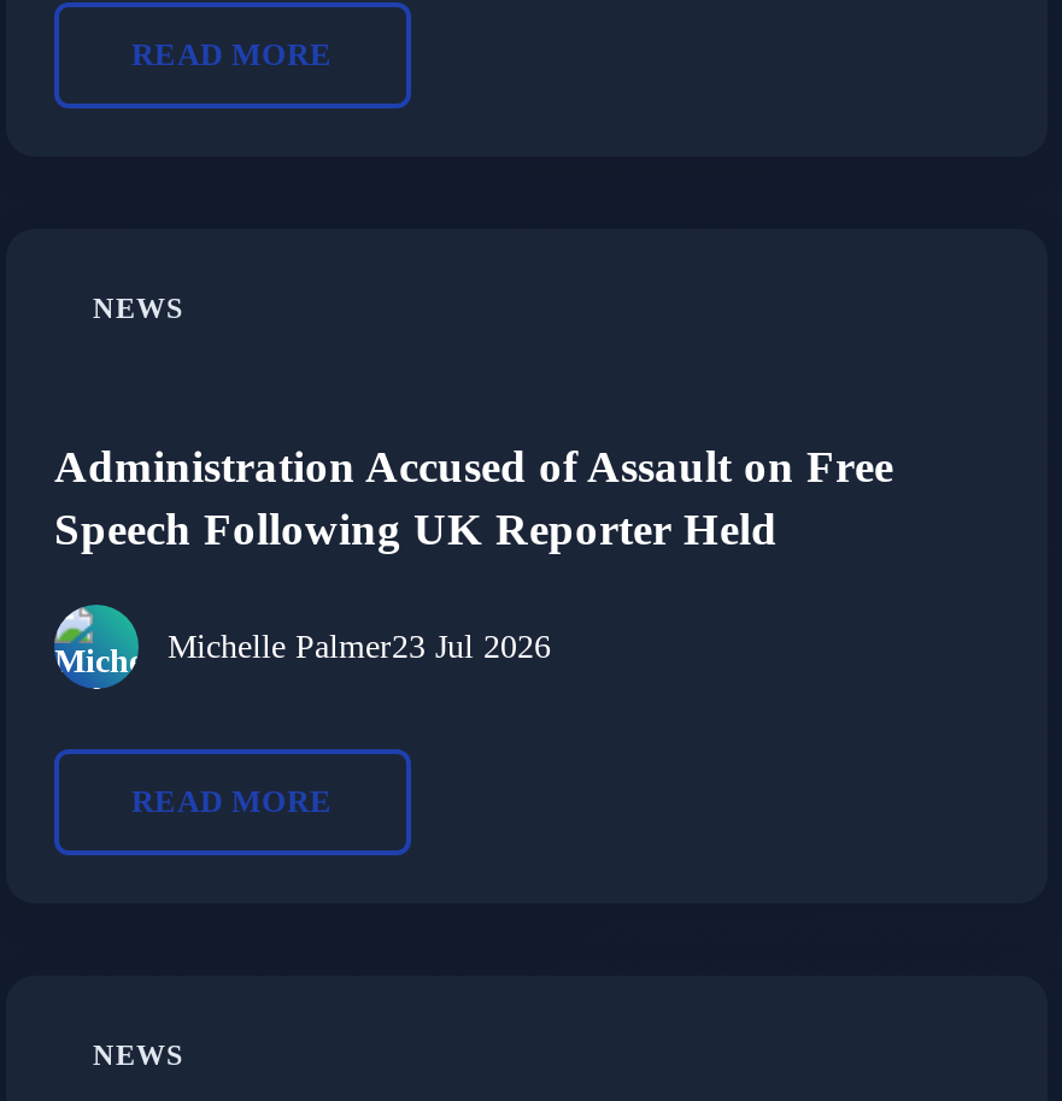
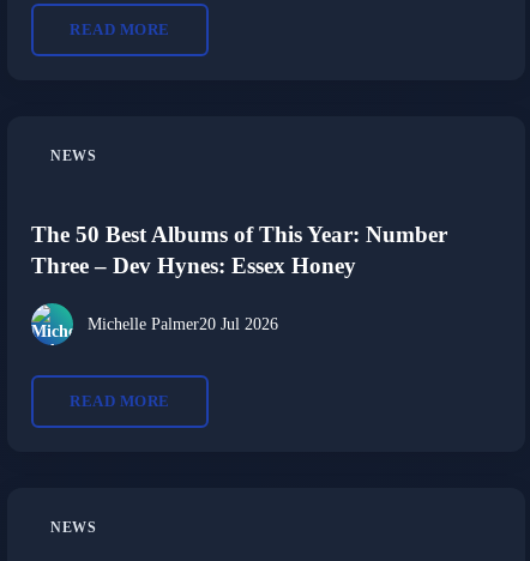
- Administration Accused of Assault on Free
- Speech Following UK Reporter Held
+ The 50 Best Albums of This Year: Number
+ Three – Dev Hynes: Essex Honey

- Michelle Palmer23 Jul 2026
+ Michelle Palmer20 Jul 2026
